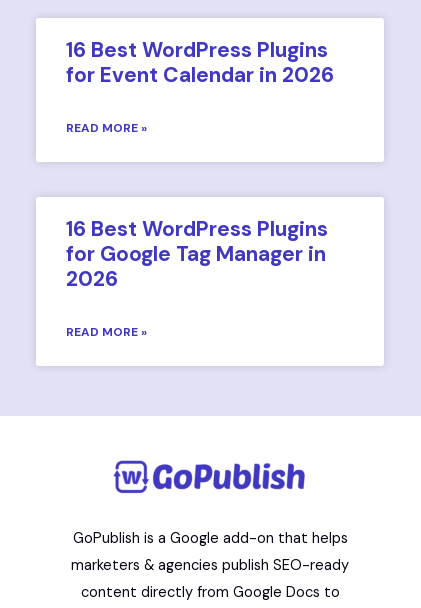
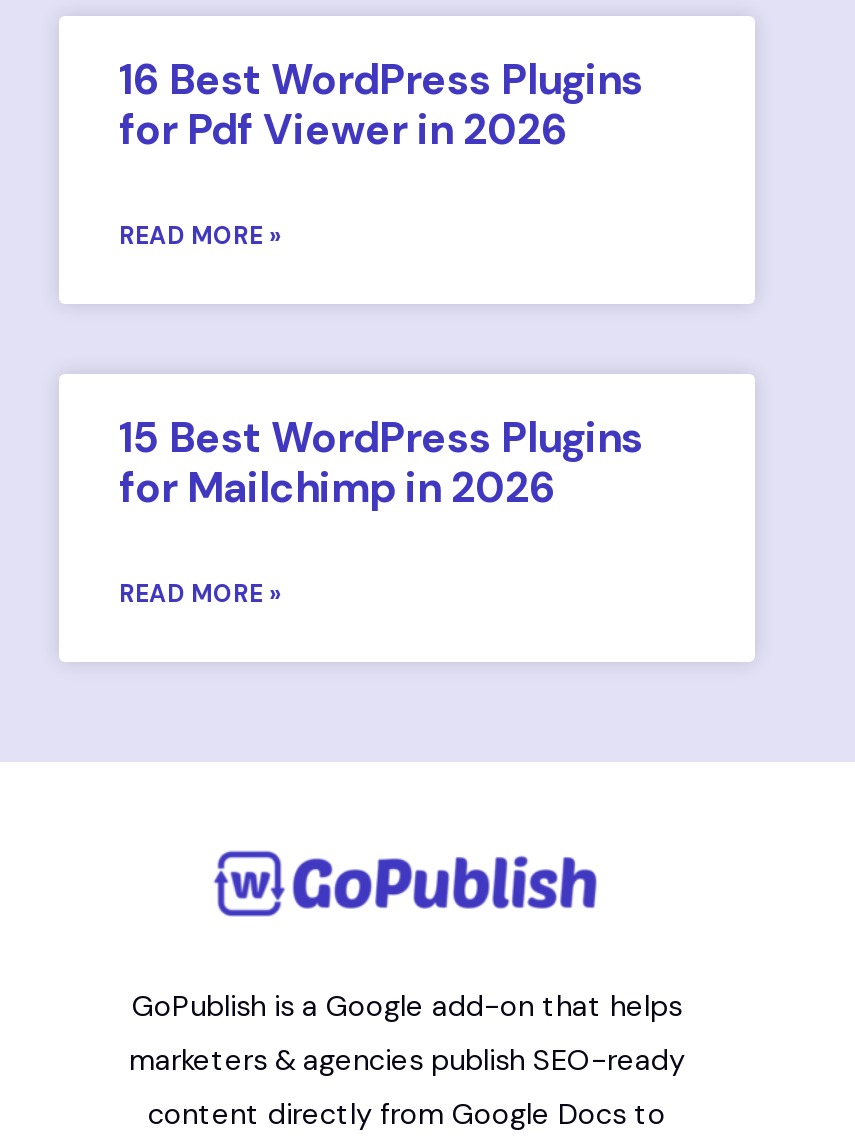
- for Event Calendar in 2026
+ for Pdf Viewer in 2026

- 16 Best WordPress Plugins
- for Google Tag Manager in
- 2026
+ 15 Best WordPress Plugins
+ for Mailchimp in 2026
